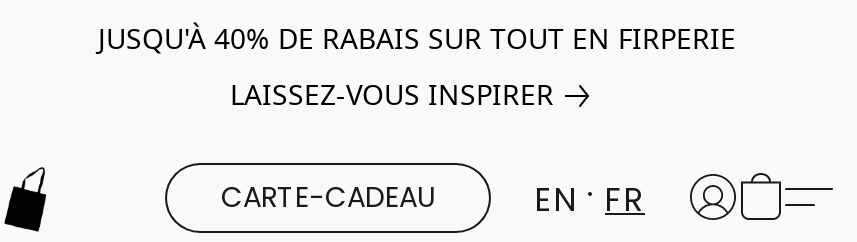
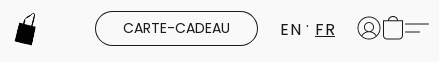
- JUSQU'À 40% DE RABAIS SUR TOUT EN FIRPERIE
- LAISSEZ-VOUS INSPIRER
